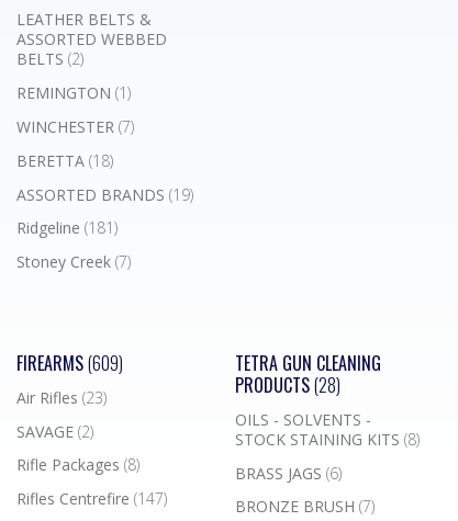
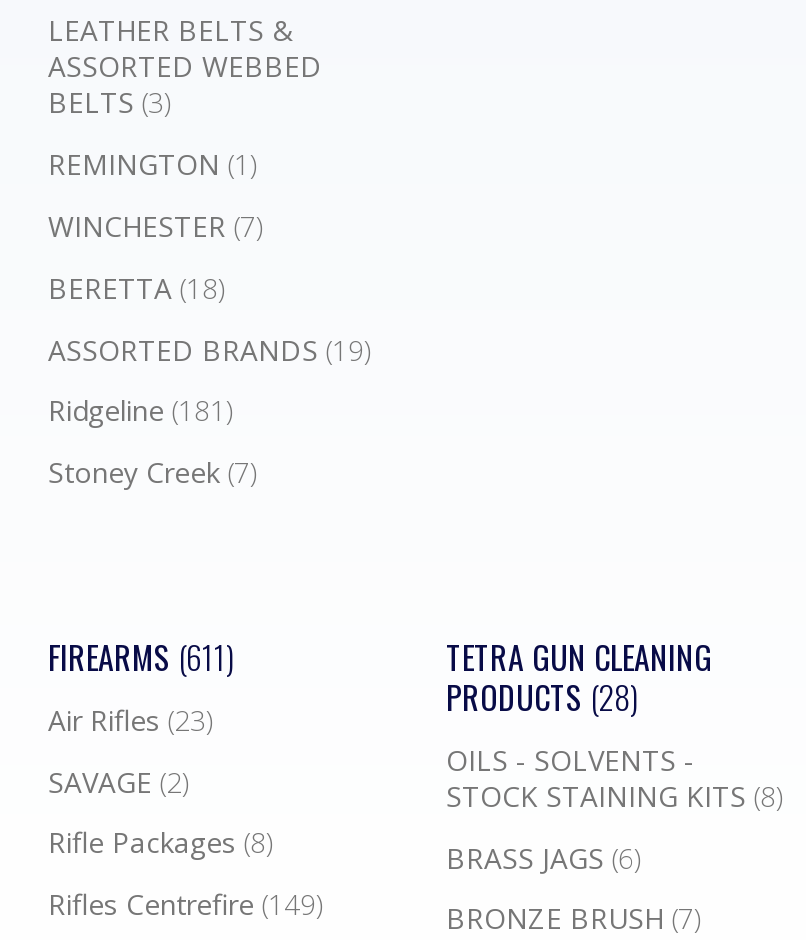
- BELTS (2)
+ BELTS (3)

- FIREARMS (609)
+ FIREARMS (611)

- Rifles Centrefire (147)
+ Rifles Centrefire (149)
